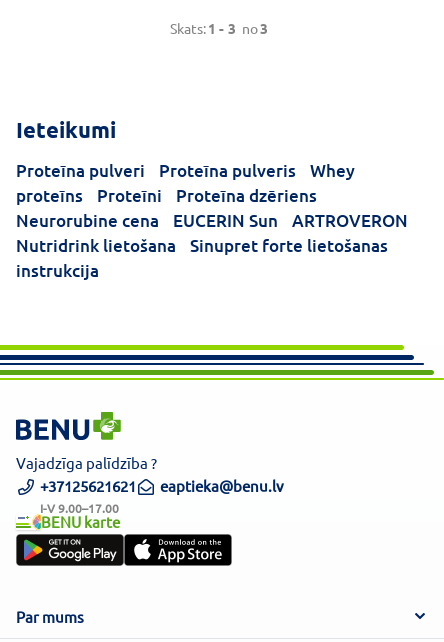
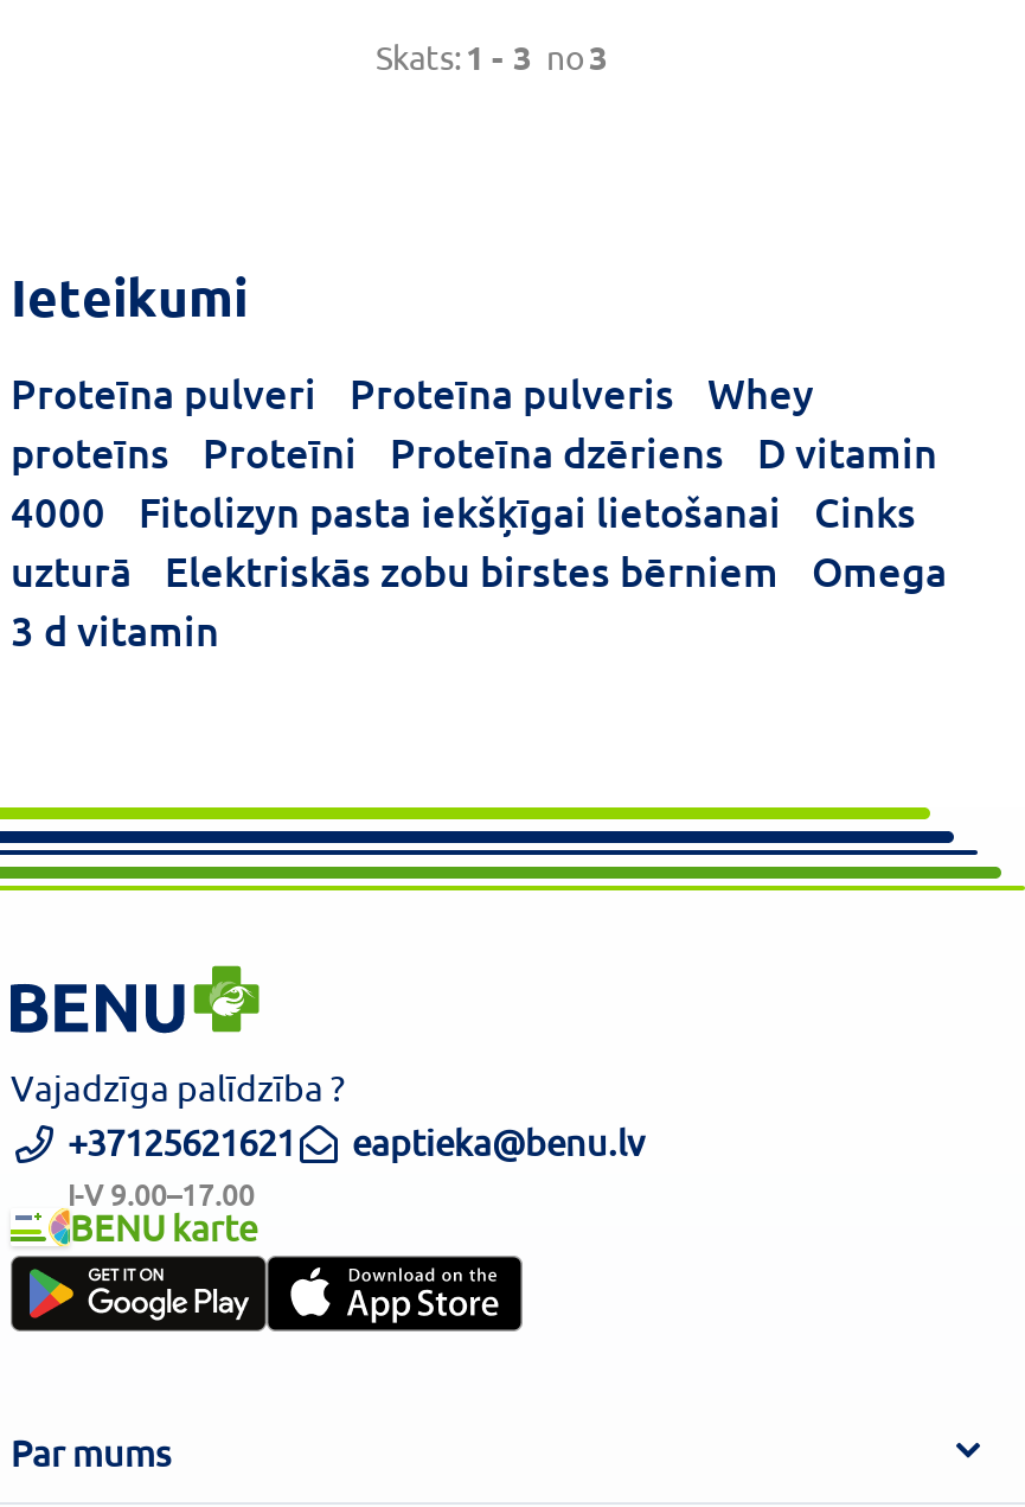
- Neurorubine cena
- EUCERIN Sun
- ARTROVERON
- Nutridrink lietošana
- Sinupret forte lietošanas
- instrukcija
+ D vitamin
+ 4000
+ Fitolizyn pasta iekšķīgai lietošanai
+ Cinks
+ uzturā
+ Elektriskās zobu birstes bērniem
+ Omega
+ 3 d vitamin
